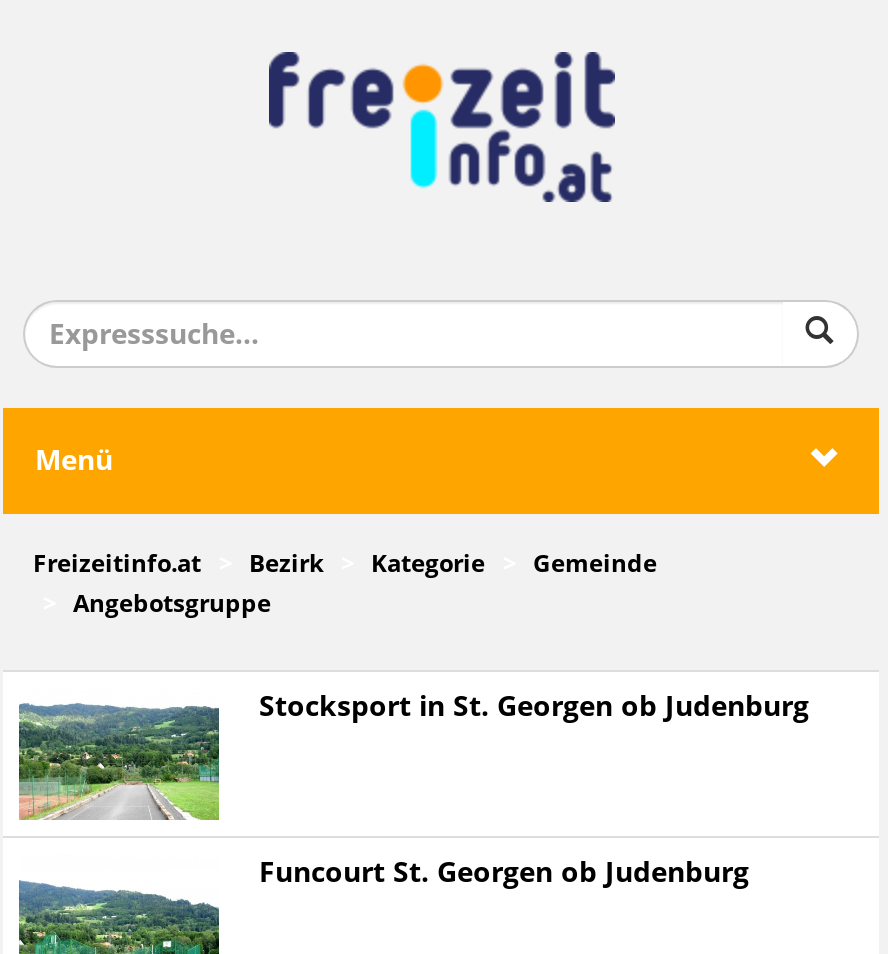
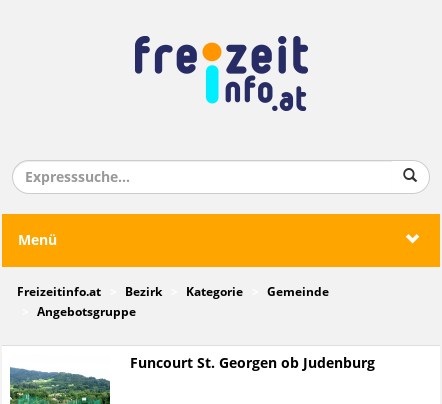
- [image]
- Stocksport in St. Georgen ob Judenburg
